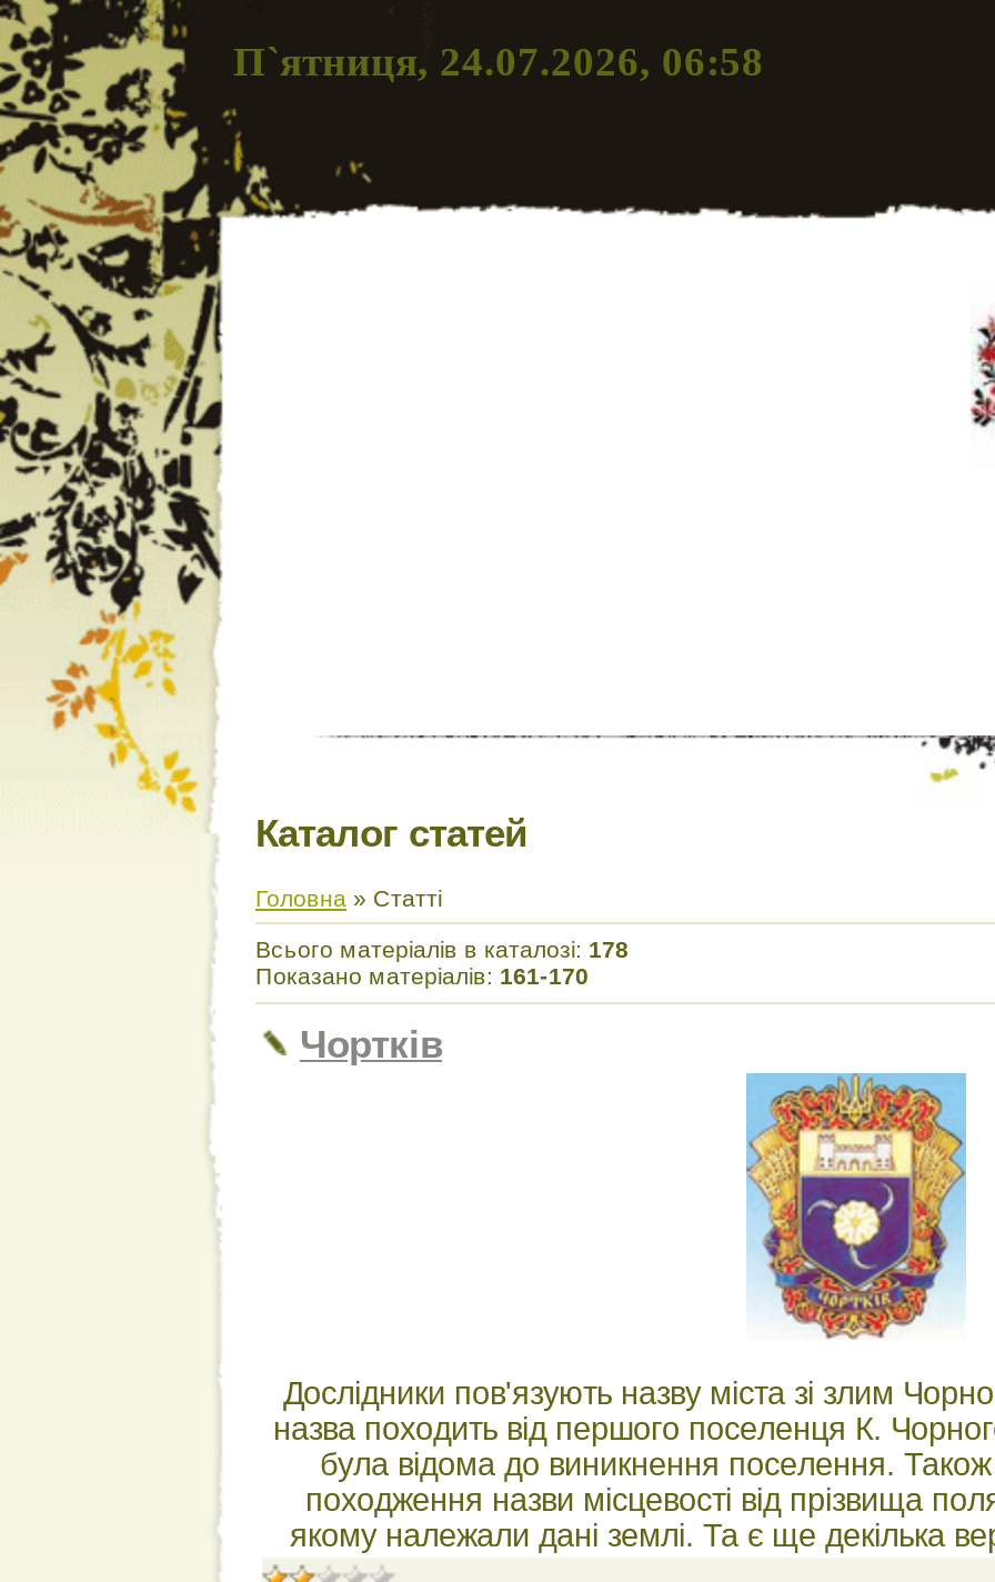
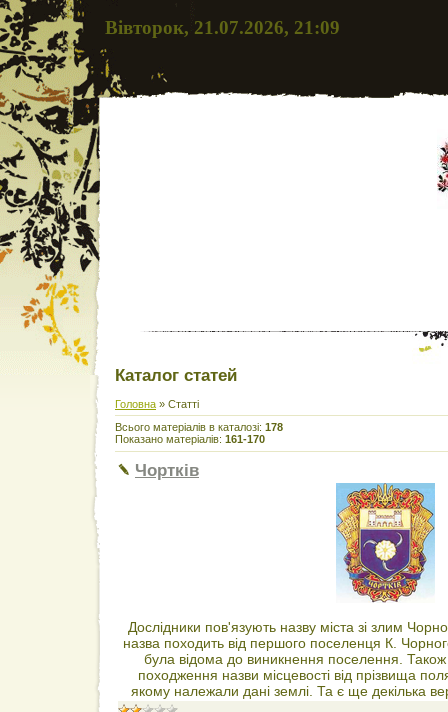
- П`ятниця, 24.07.2026, 06:58
+ Вівторок, 21.07.2026, 21:09
